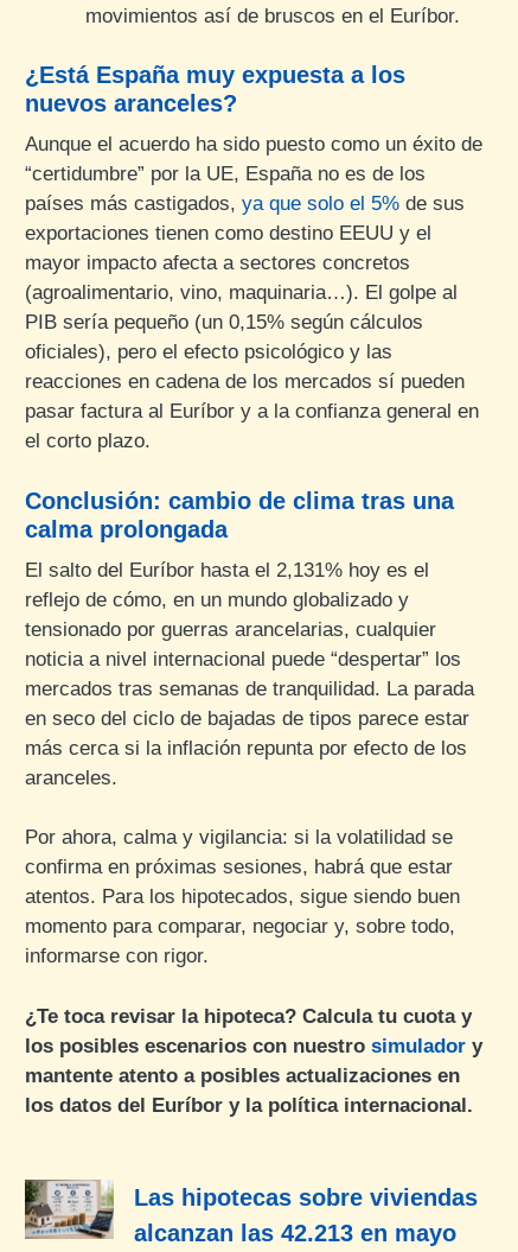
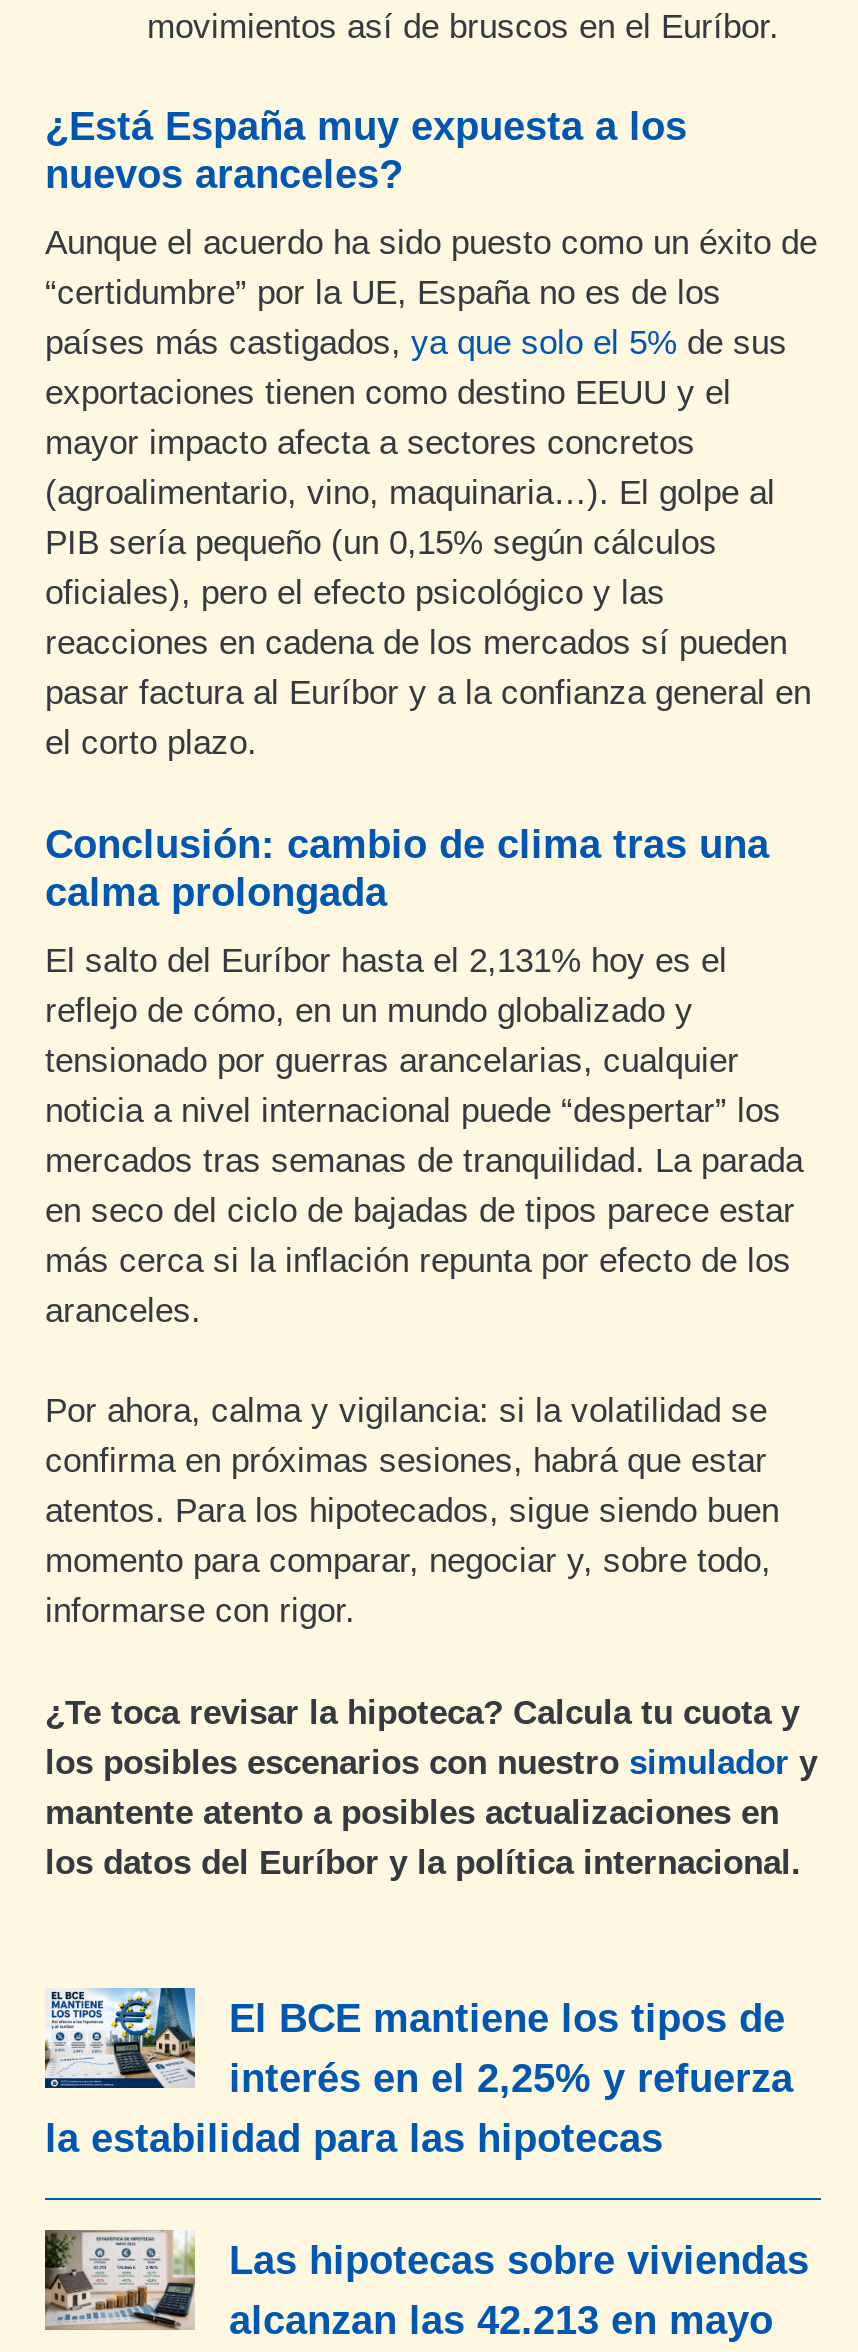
+ [image]
+ El BCE mantiene los tipos de
+ interés en el 2,25% y refuerza
+ la estabilidad para las hipotecas
